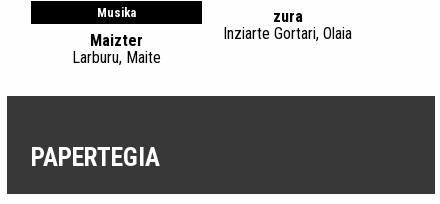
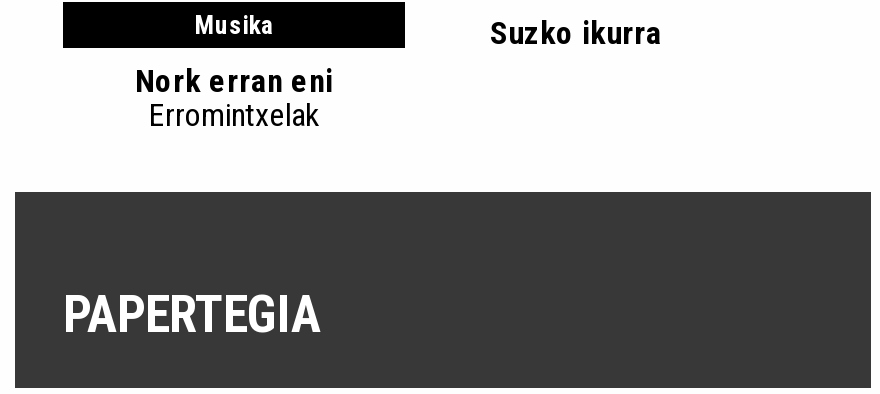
- zura
- Inziarte Gortari, Olaia
+ Suzko ikurra

- Maizter
- Larburu, Maite
+ Nork erran eni
+ Erromintxelak
